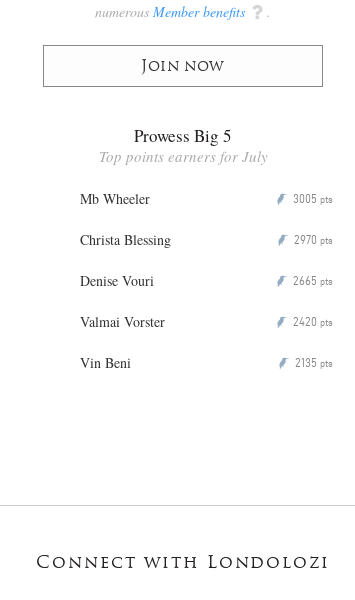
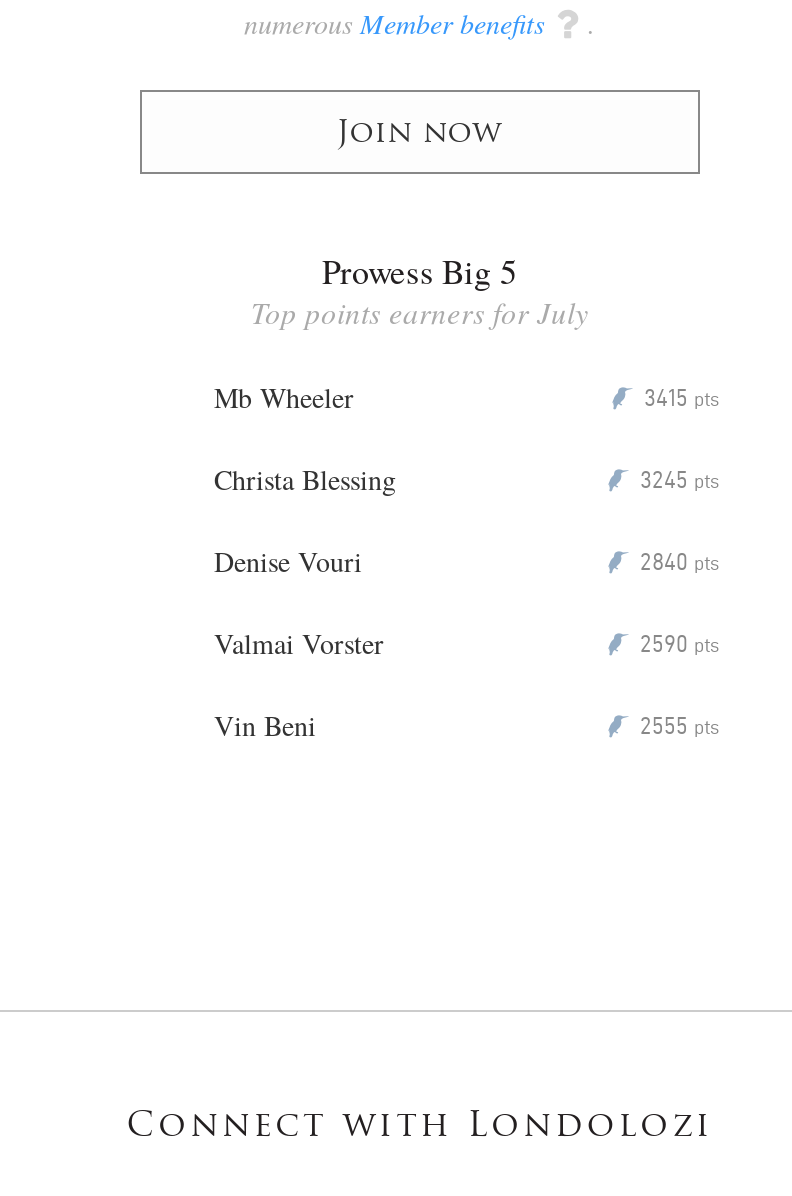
- P 3005 pts
+ P 3415 pts

- P 2970 pts
+ P 3245 pts

- P 2665 pts
+ P 2840 pts

- P 2420 pts
+ P 2590 pts

- P 2135 pts
+ P 2555 pts
